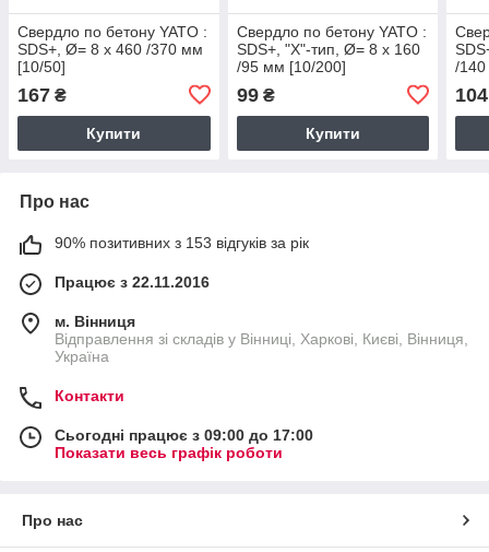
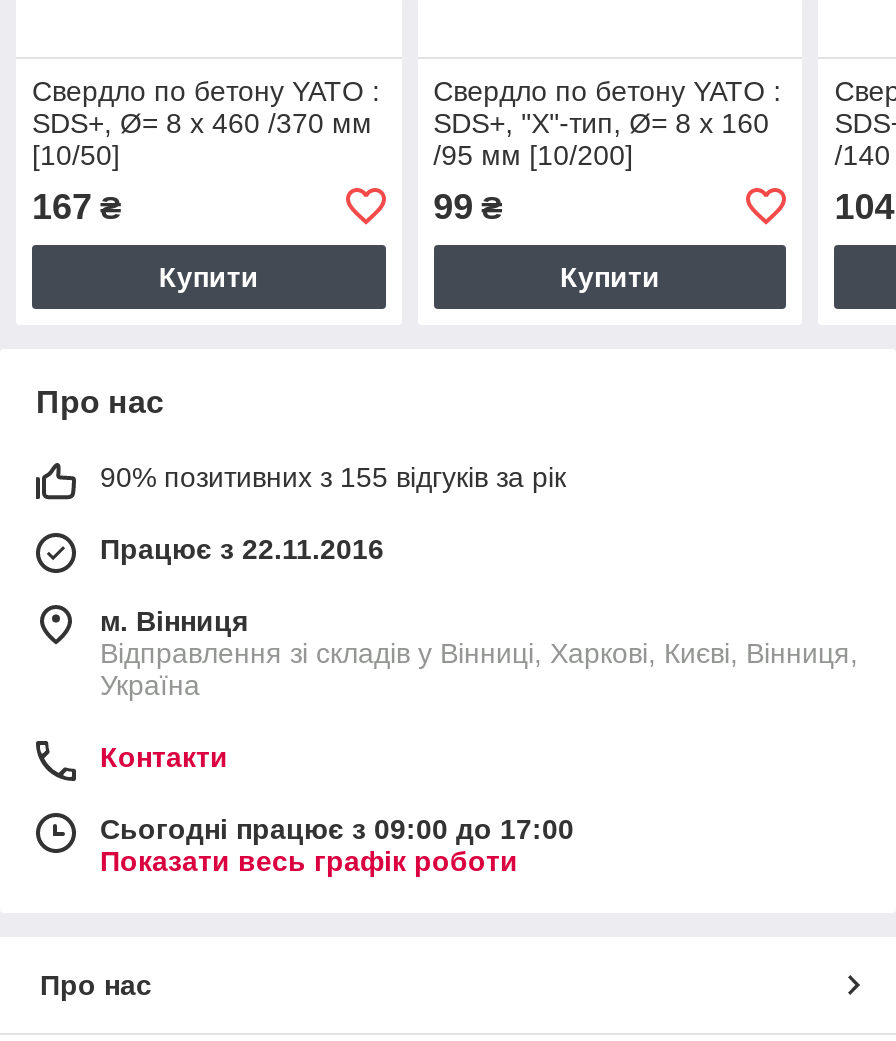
- 90% позитивних з 153 відгуків за рік
+ 90% позитивних з 155 відгуків за рік
